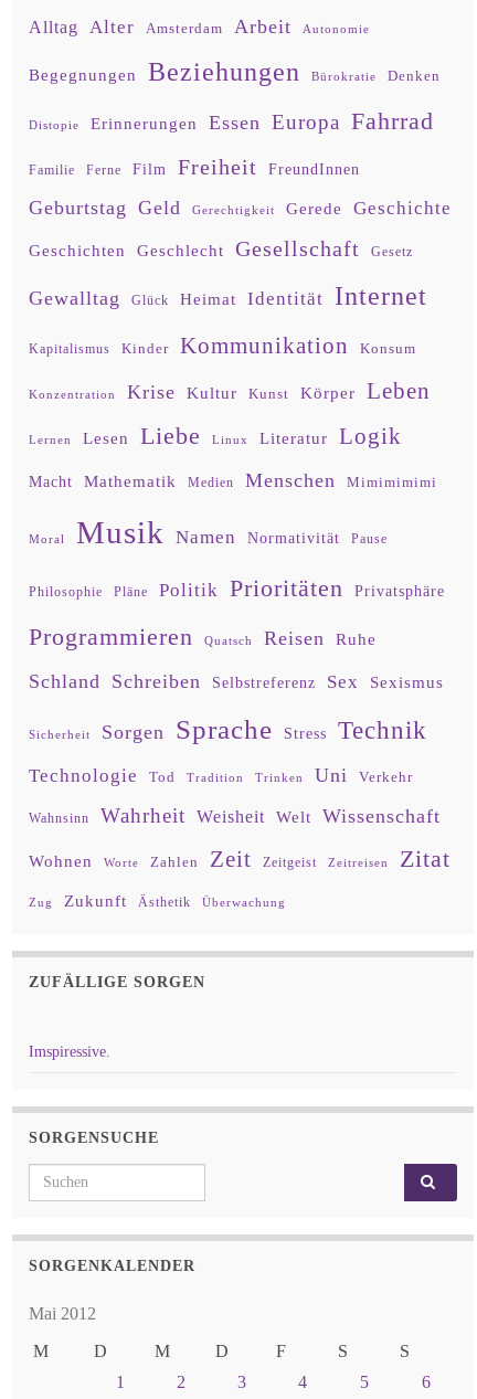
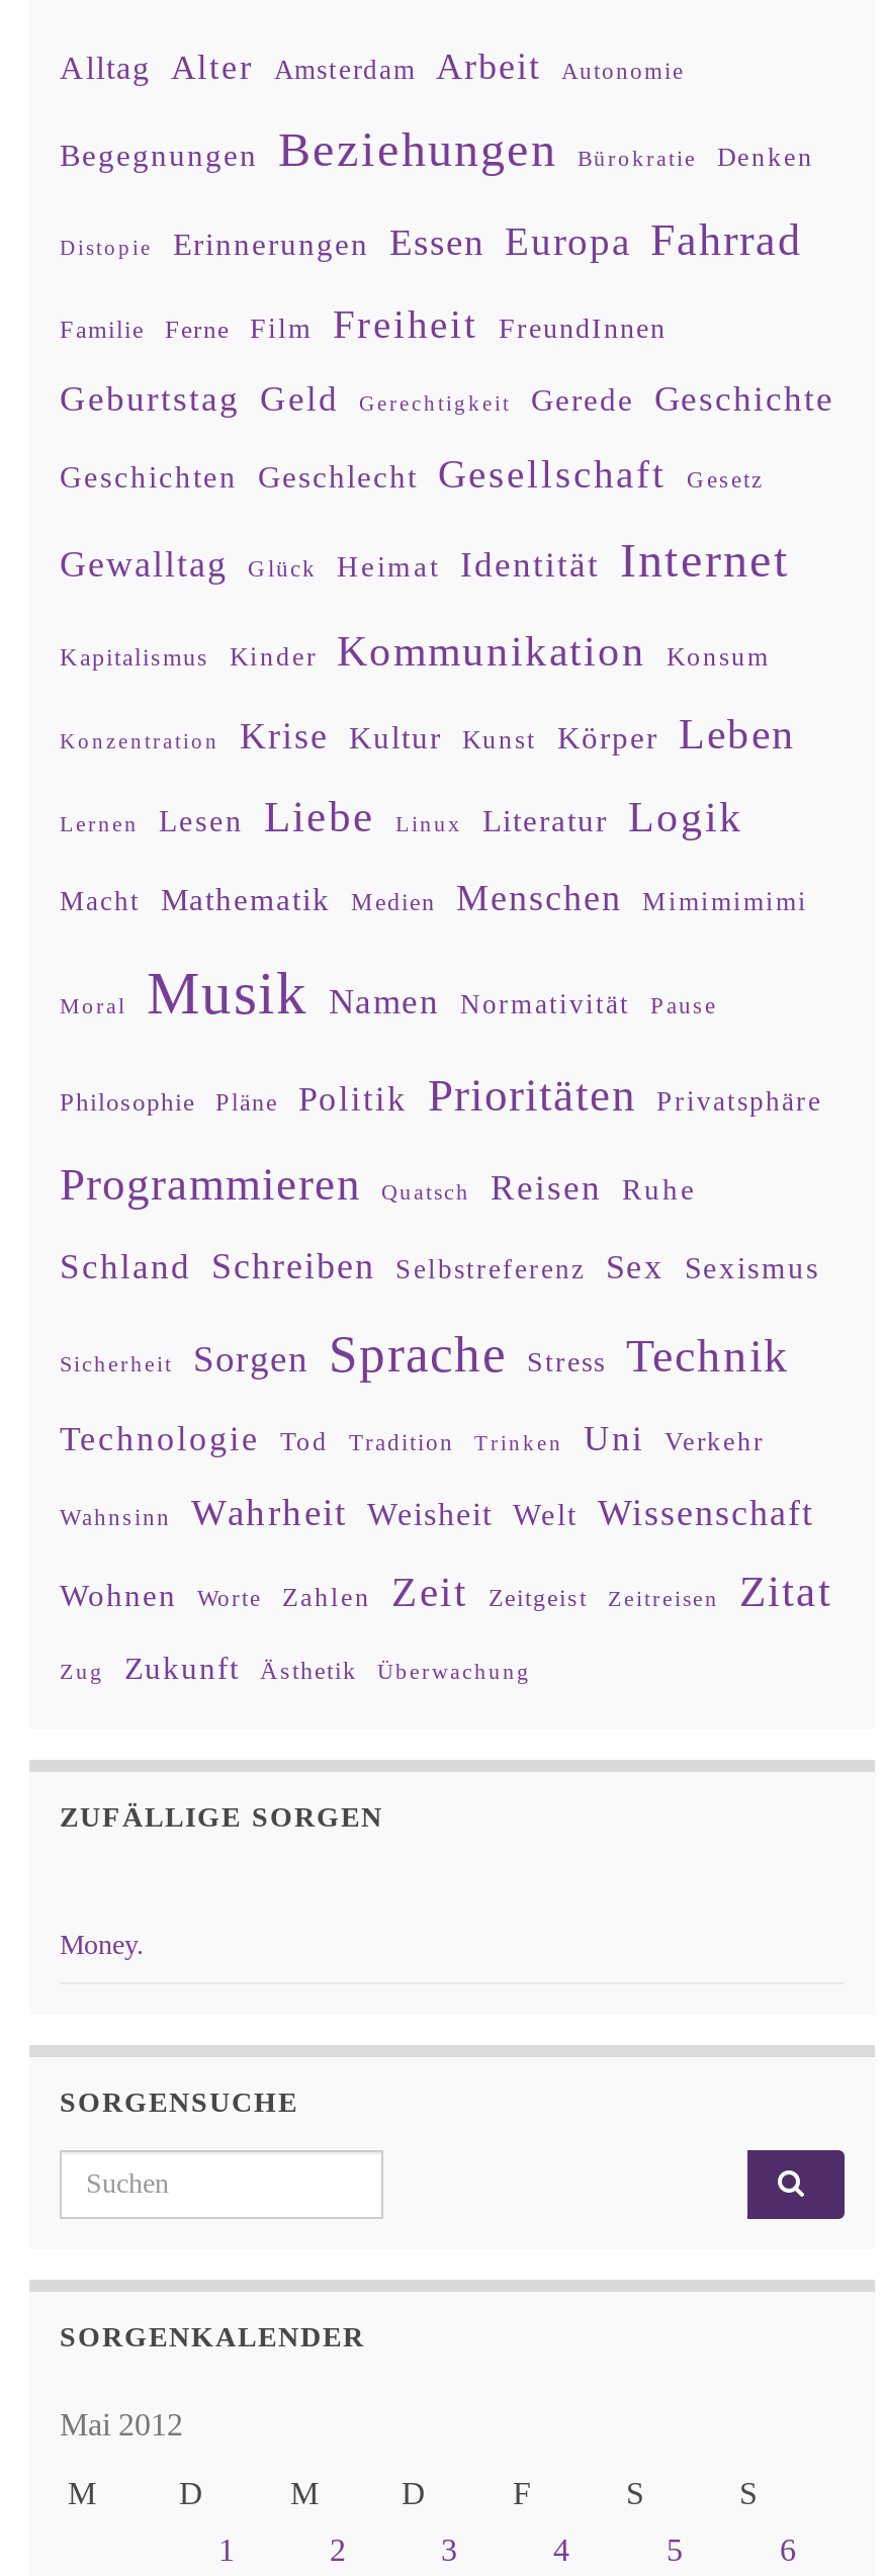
- Imspiressive.
+ Money.
